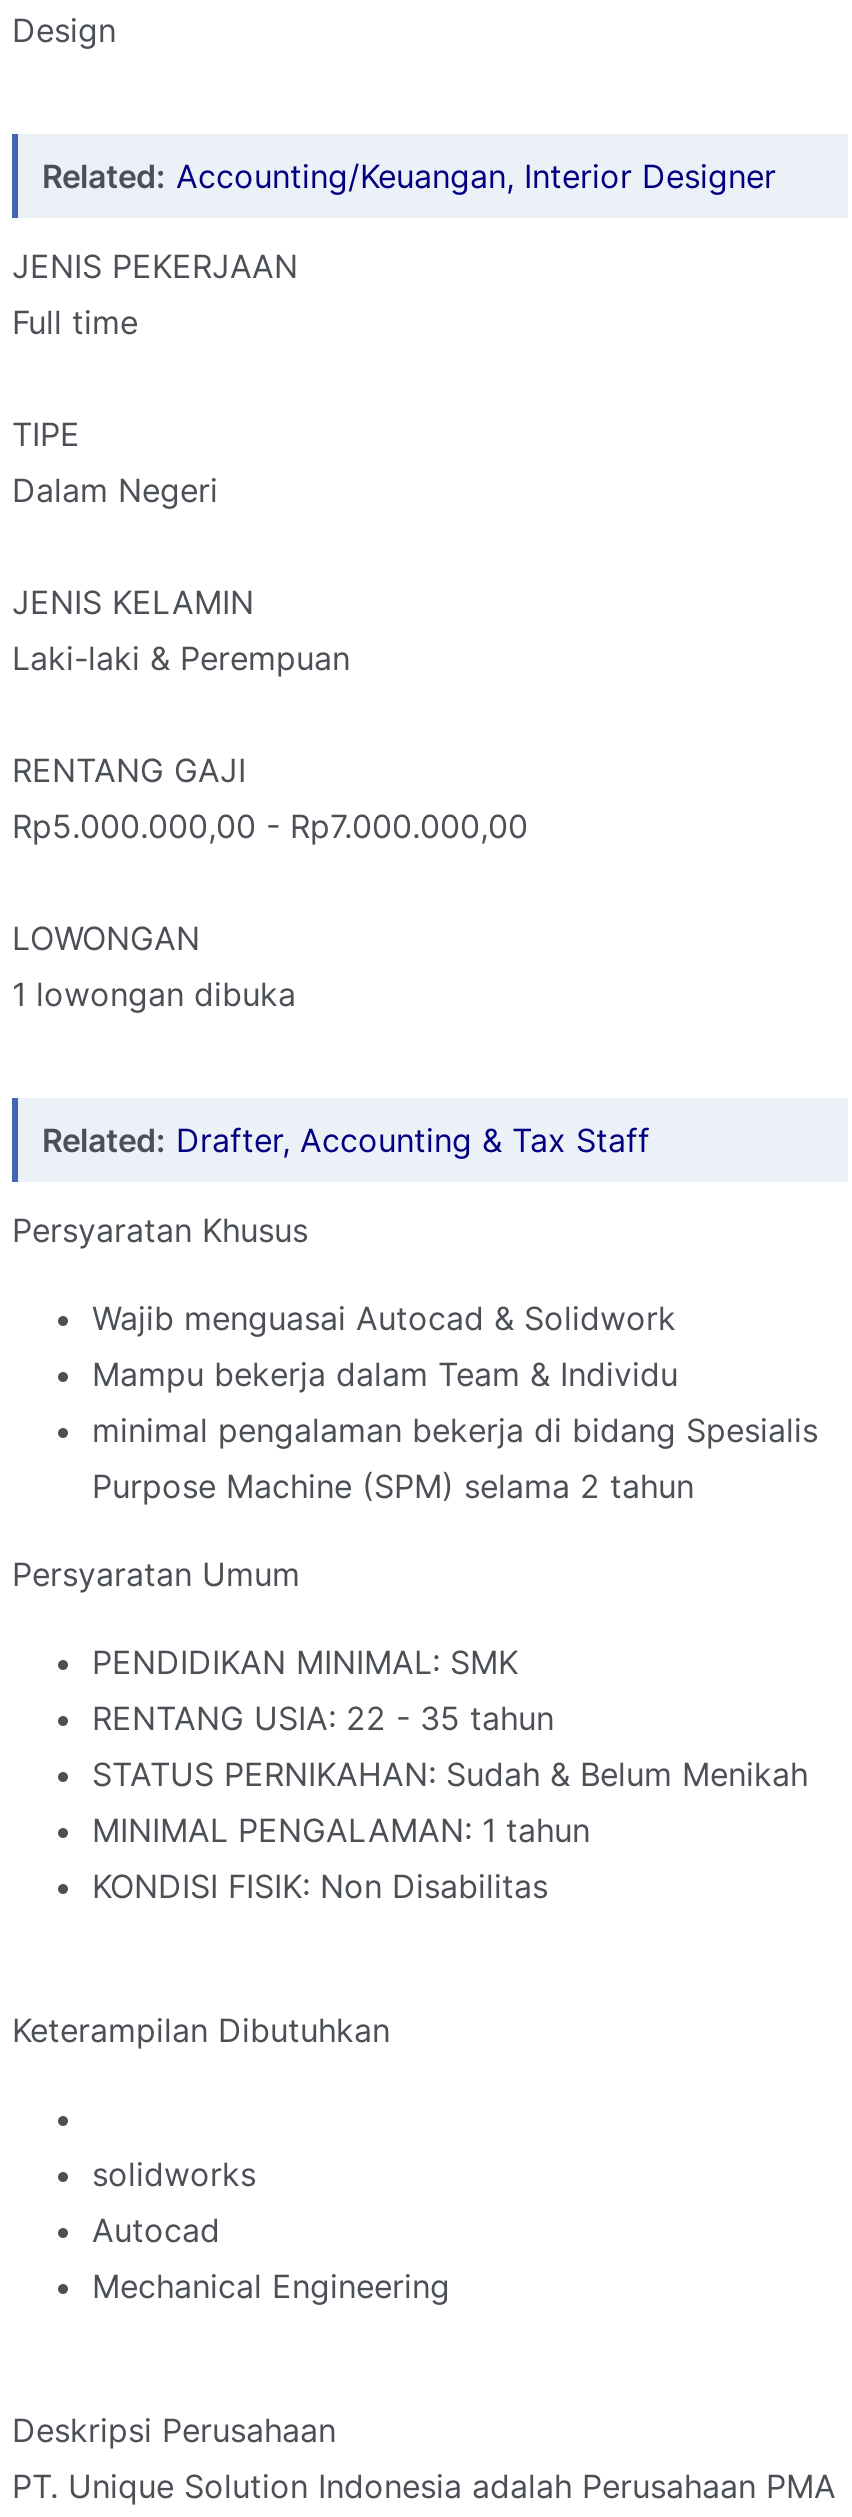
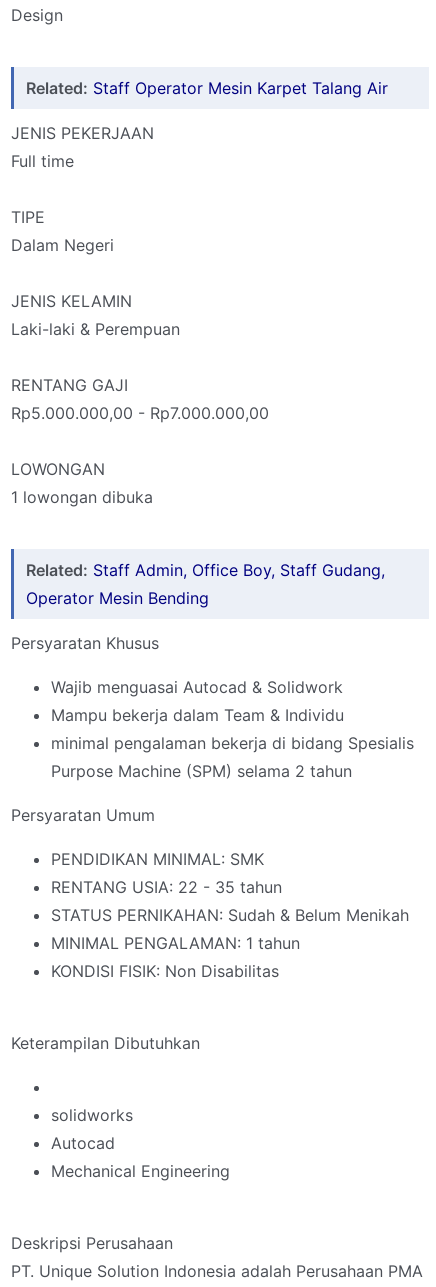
- Related: Accounting/Keuangan, Interior Designer
+ Related: Staff Operator Mesin Karpet Talang Air

- Related: Drafter, Accounting & Tax Staff
+ Related: Staff Admin, Office Boy, Staff Gudang,
+ Operator Mesin Bending
